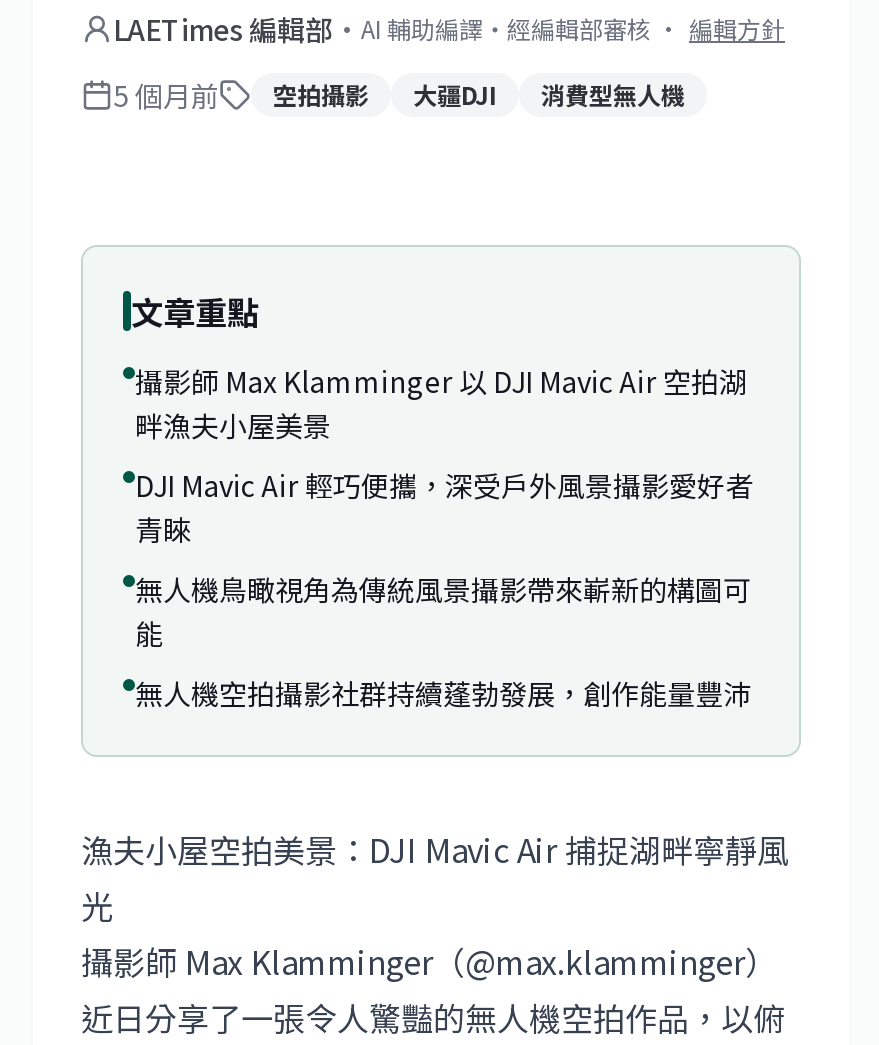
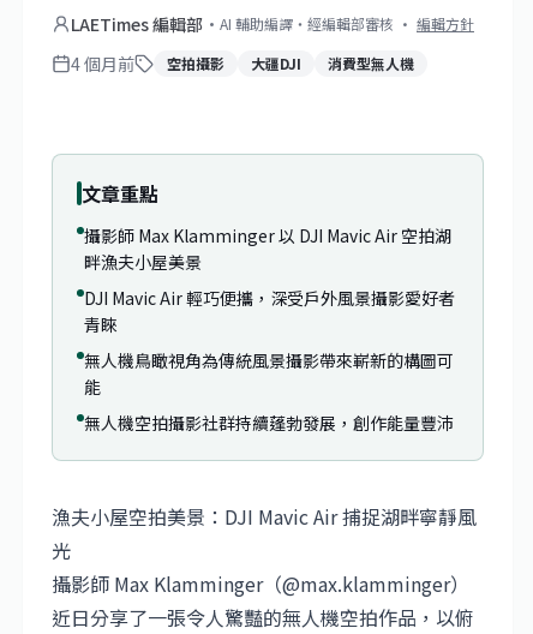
- 5 個月前 空拍攝影 大疆DJI 消費型無人機
+ 4 個月前 空拍攝影 大疆DJI 消費型無人機
